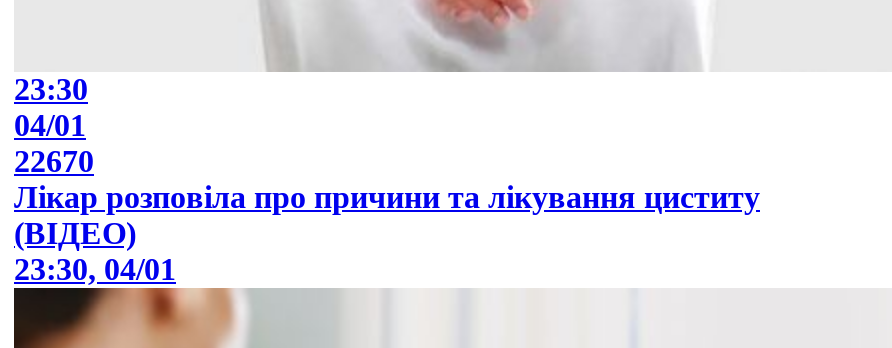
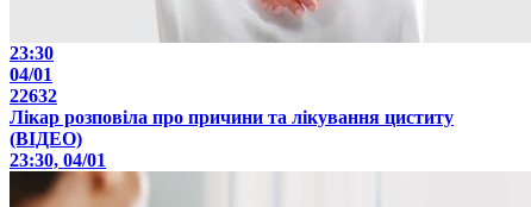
- 22670
+ 22632
